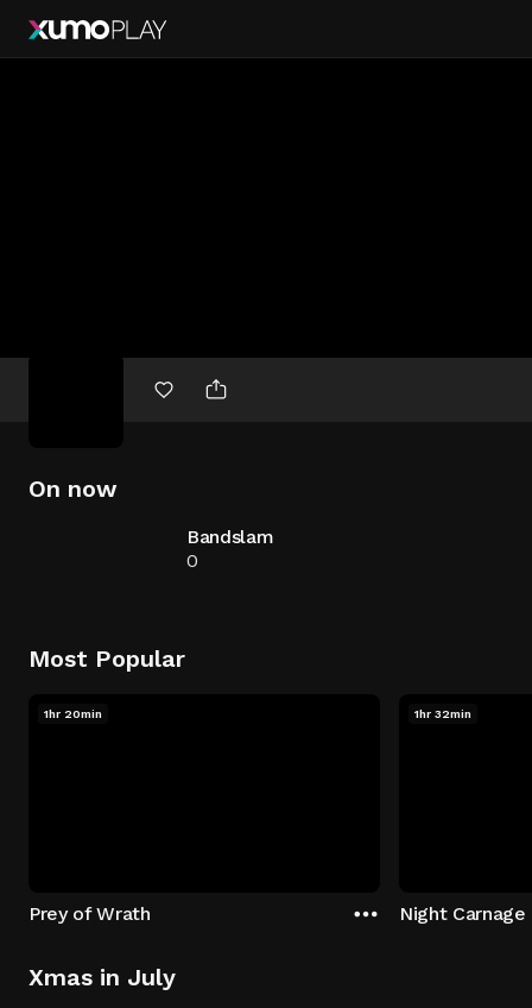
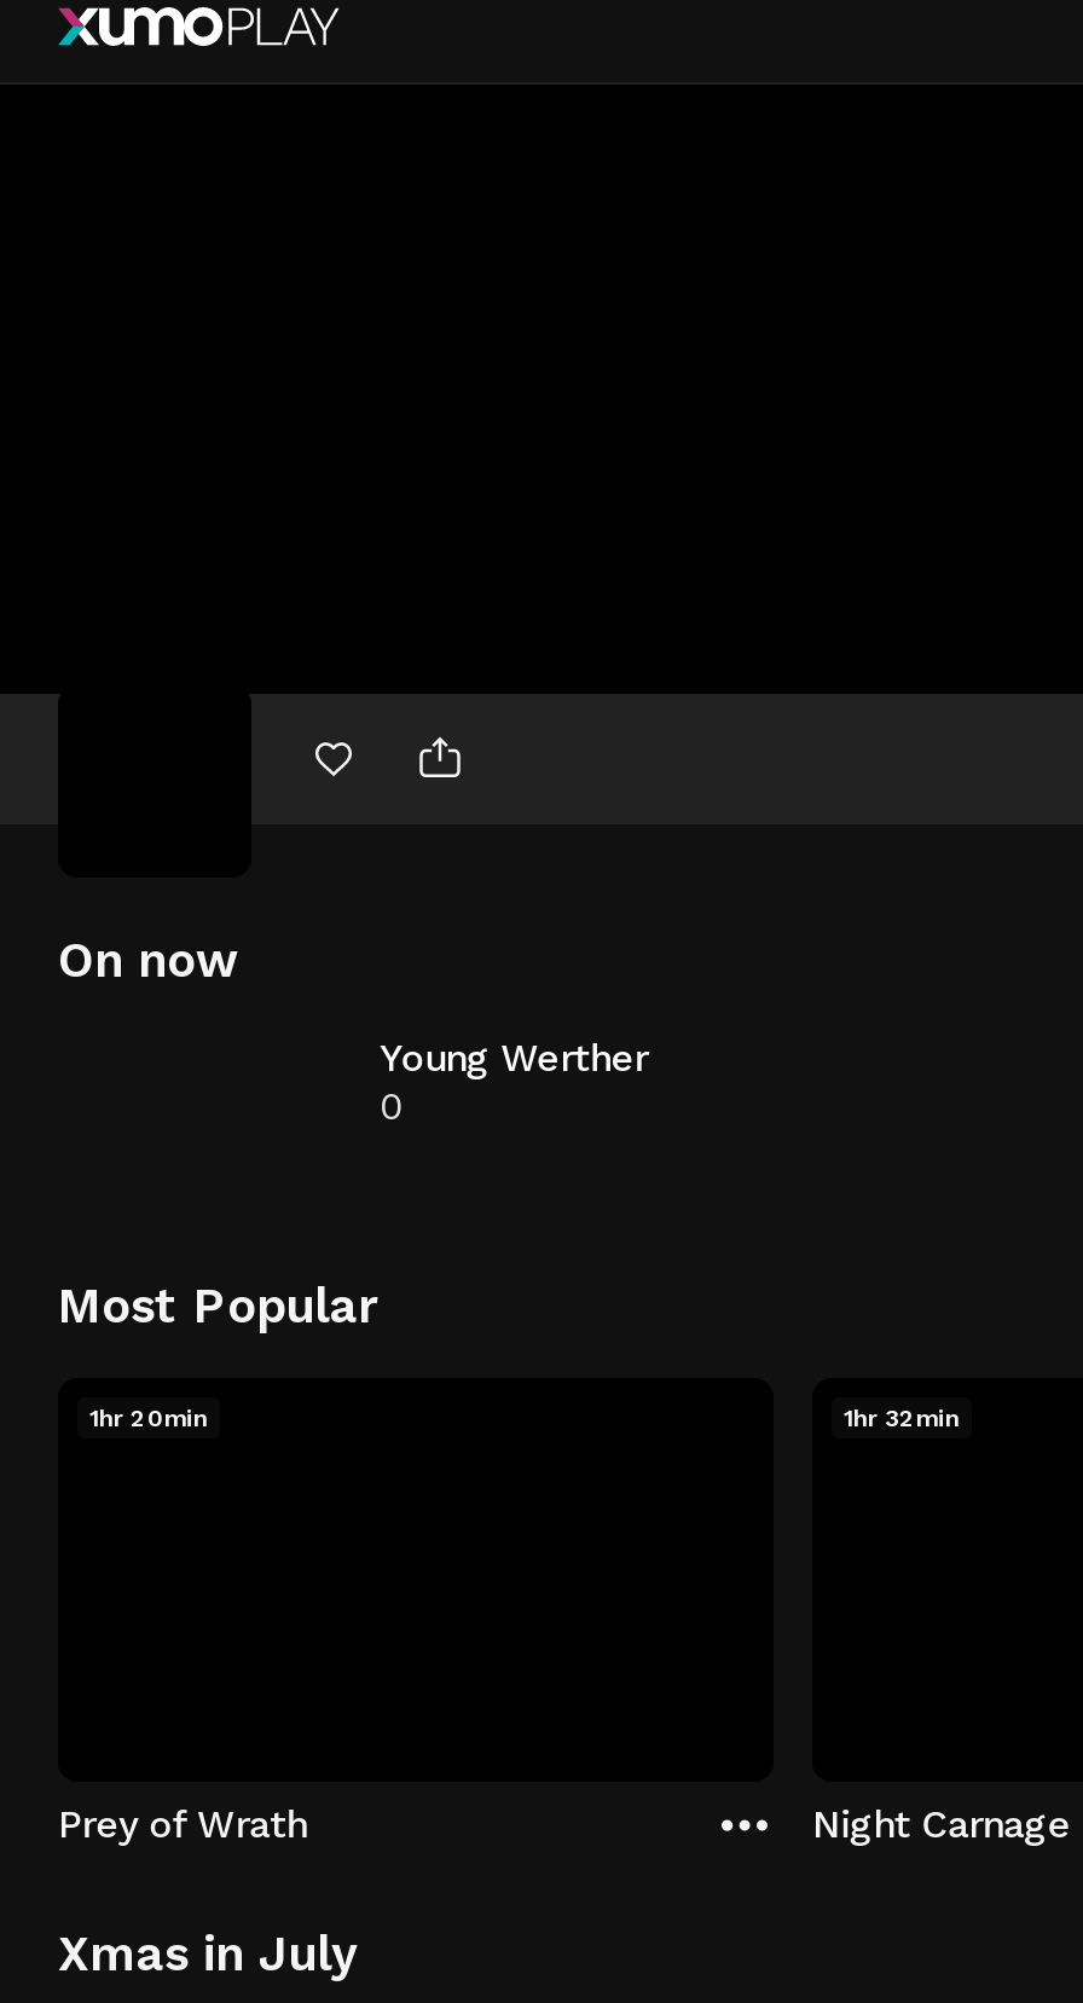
- Bandslam
+ Young Werther
